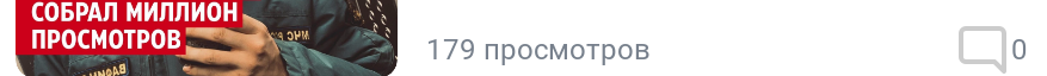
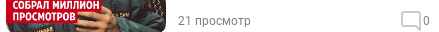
- 179 просмотров
+ 21 просмотр
